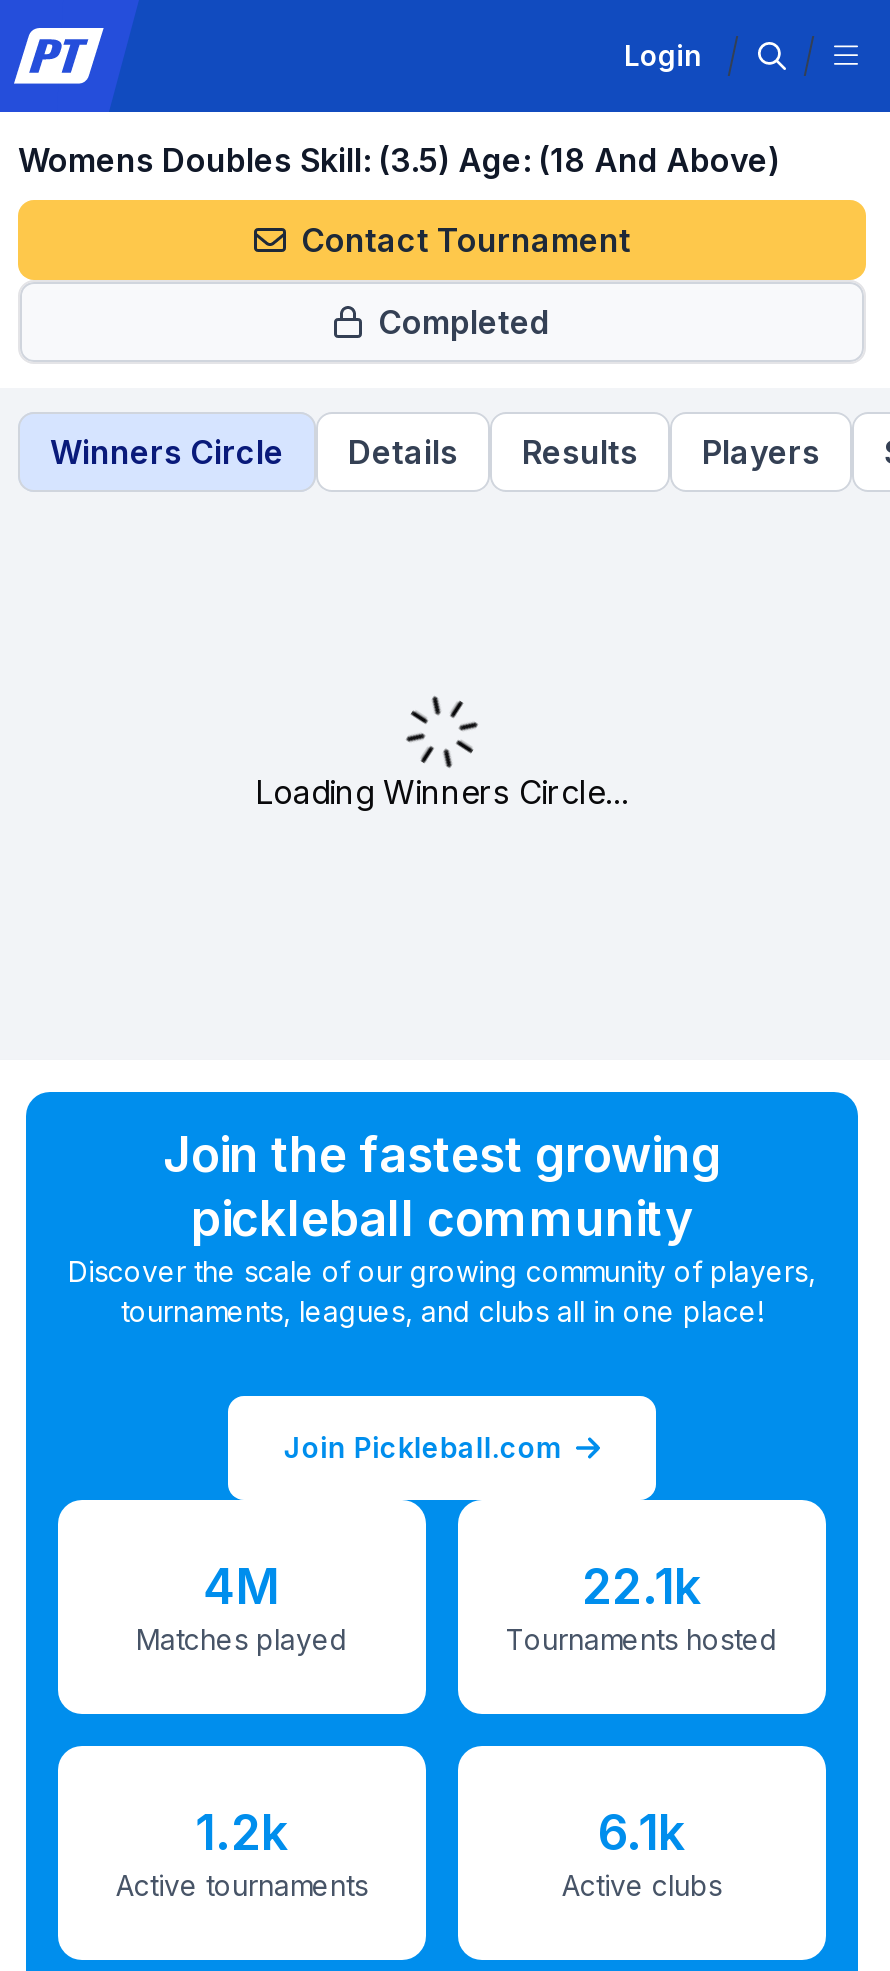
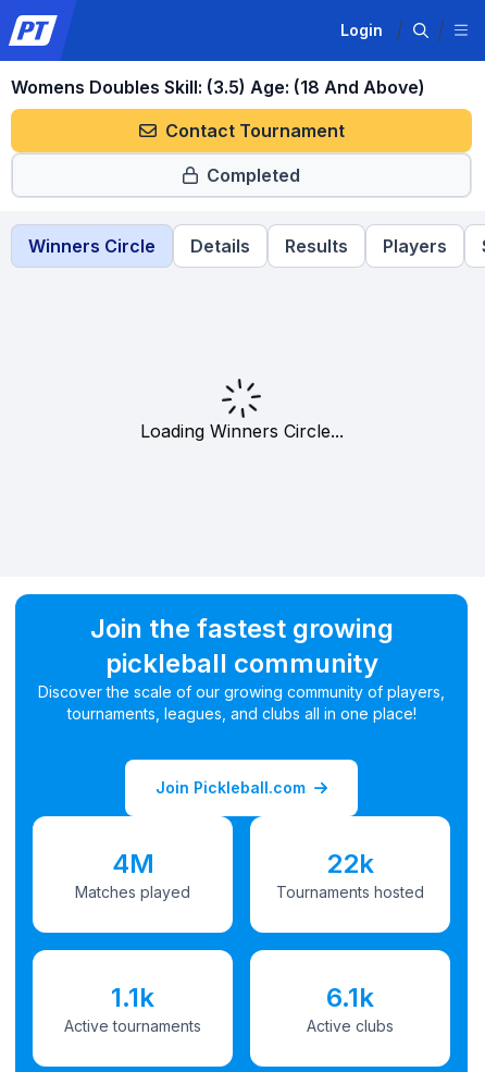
- 22.1k
+ 22k

- 1.2k
+ 1.1k
